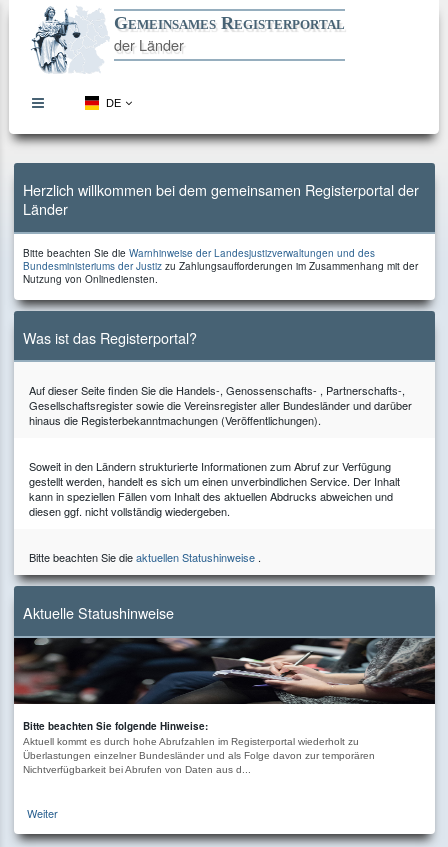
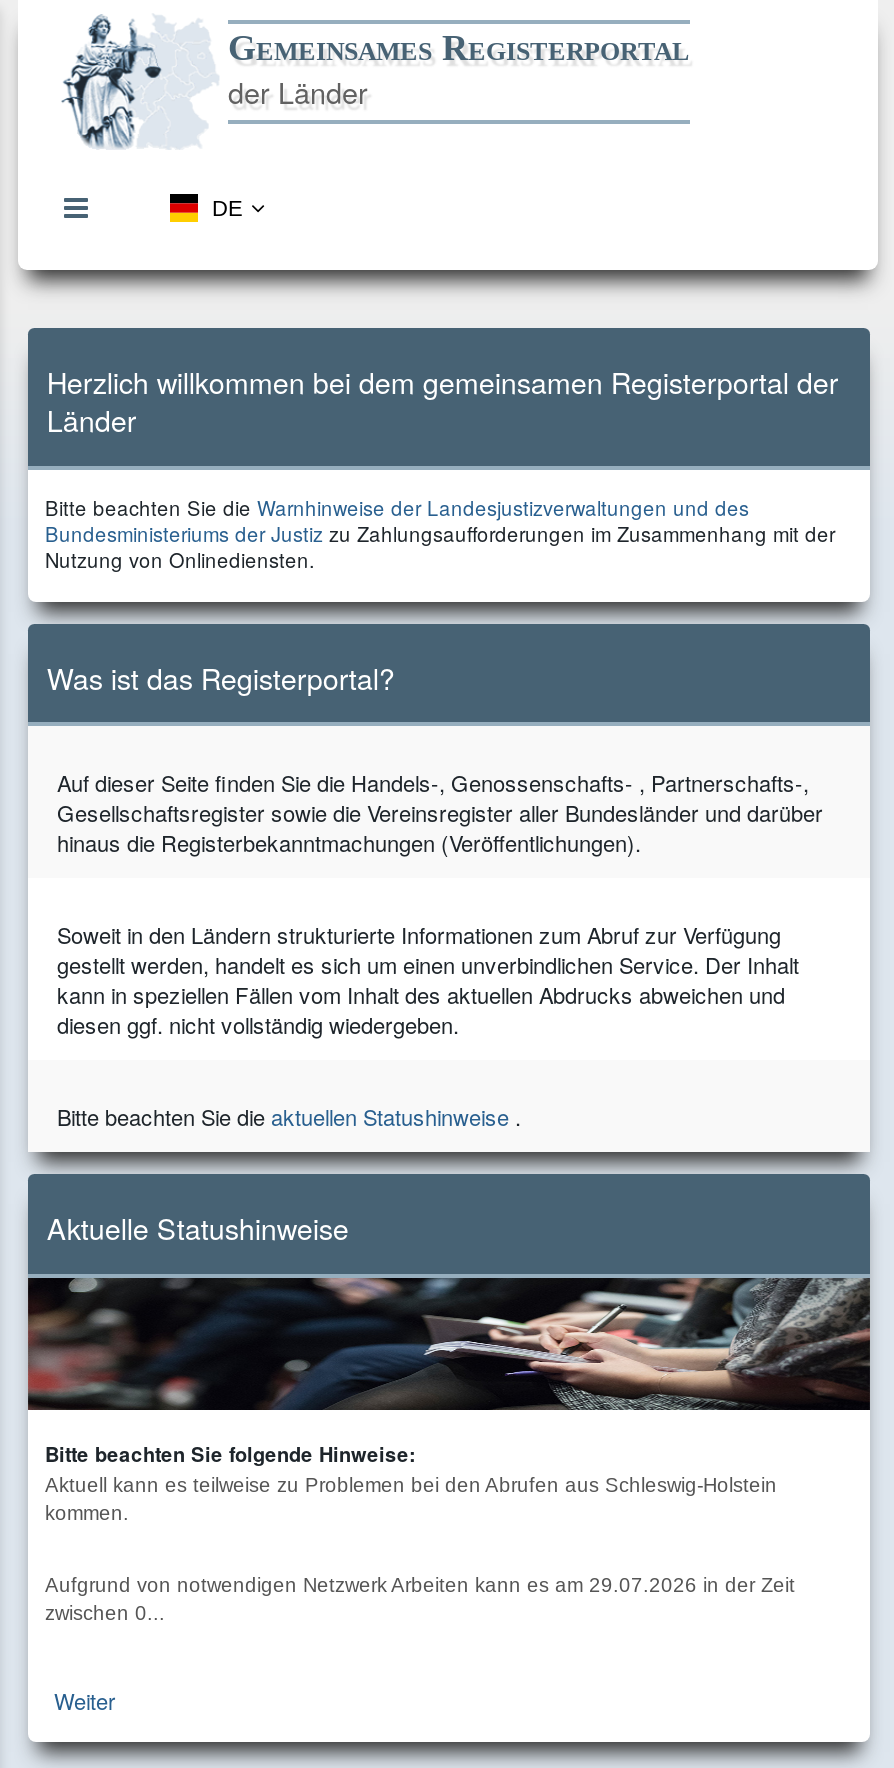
- Aktuell kommt es durch hohe Abrufzahlen im Registerportal wiederholt zu
- Überlastungen einzelner Bundesländer und als Folge davon zur temporären
- Nichtverfügbarkeit bei Abrufen von Daten aus d...
+ Aktuell kann es teilweise zu Problemen bei den Abrufen aus Schleswig-Holstein
+ kommen.
+ Aufgrund von notwendigen Netzwerk Arbeiten kann es am 29.07.2026 in der Zeit
+ zwischen 0...
